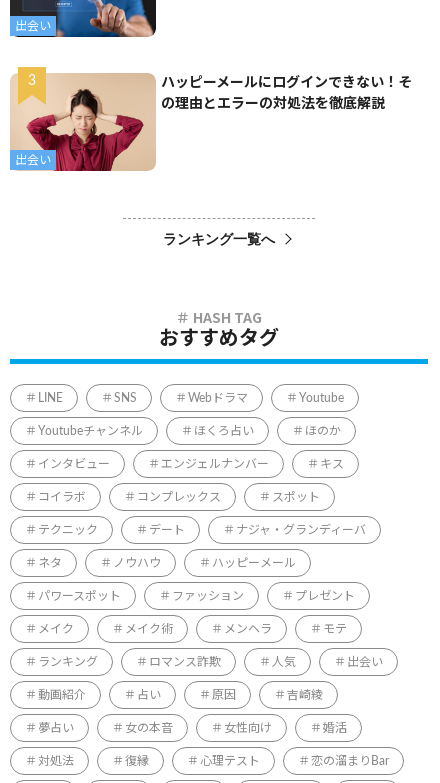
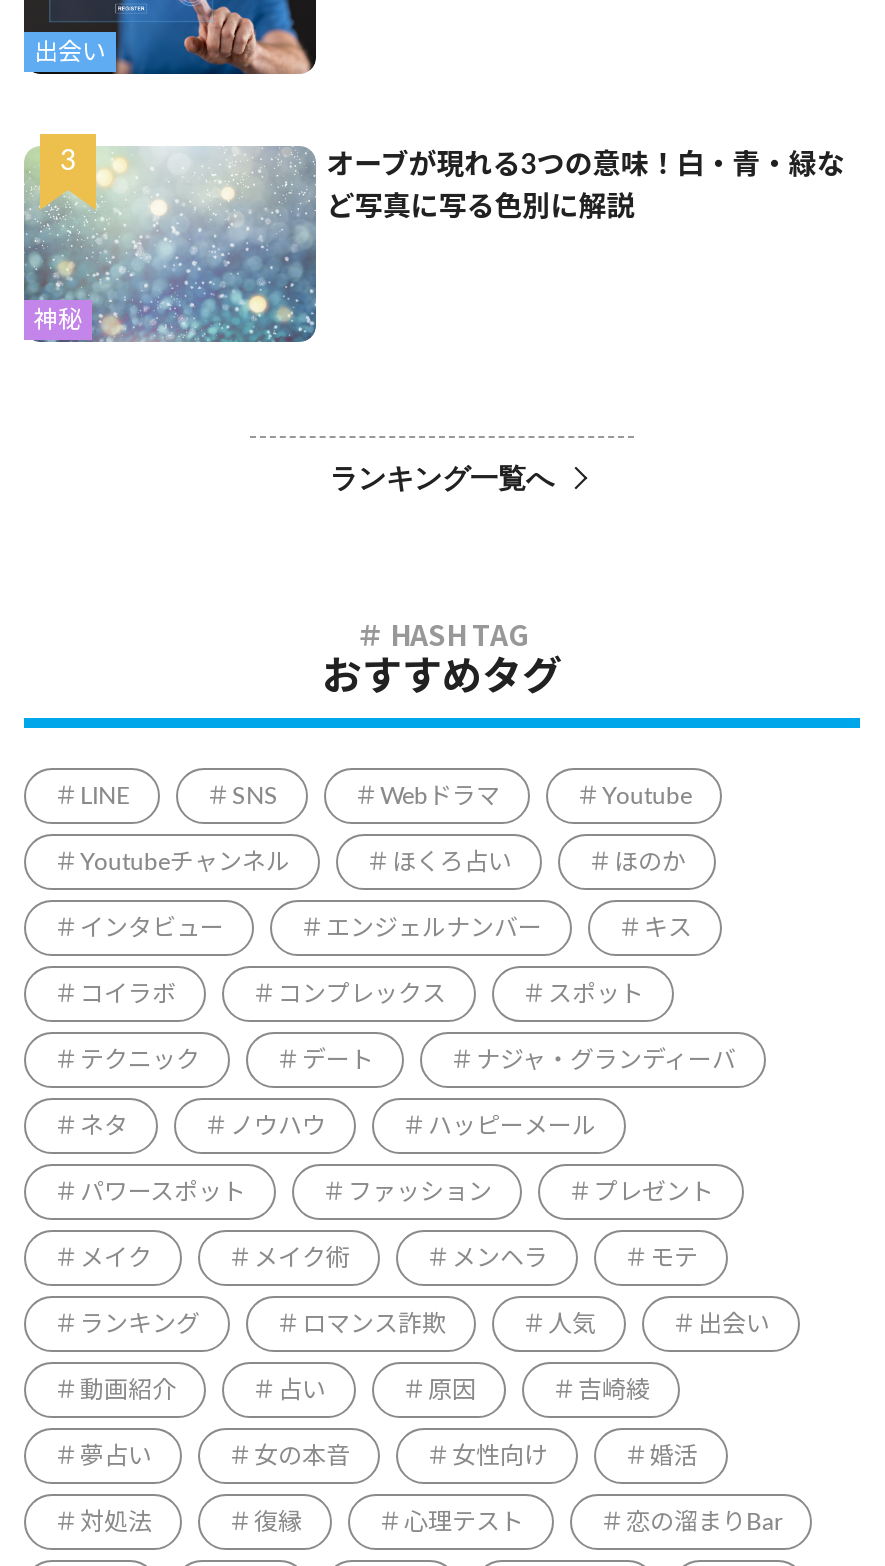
- [image]
- 出会い
+ [image]
+ 神秘

- ハッピーメールにログインできない！そ
+ オーブが現れる3つの意味！白・青・緑な

- の理由とエラーの対処法を徹底解説
+ ど写真に写る色別に解説
